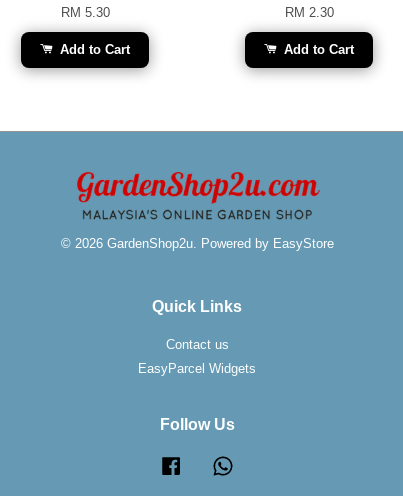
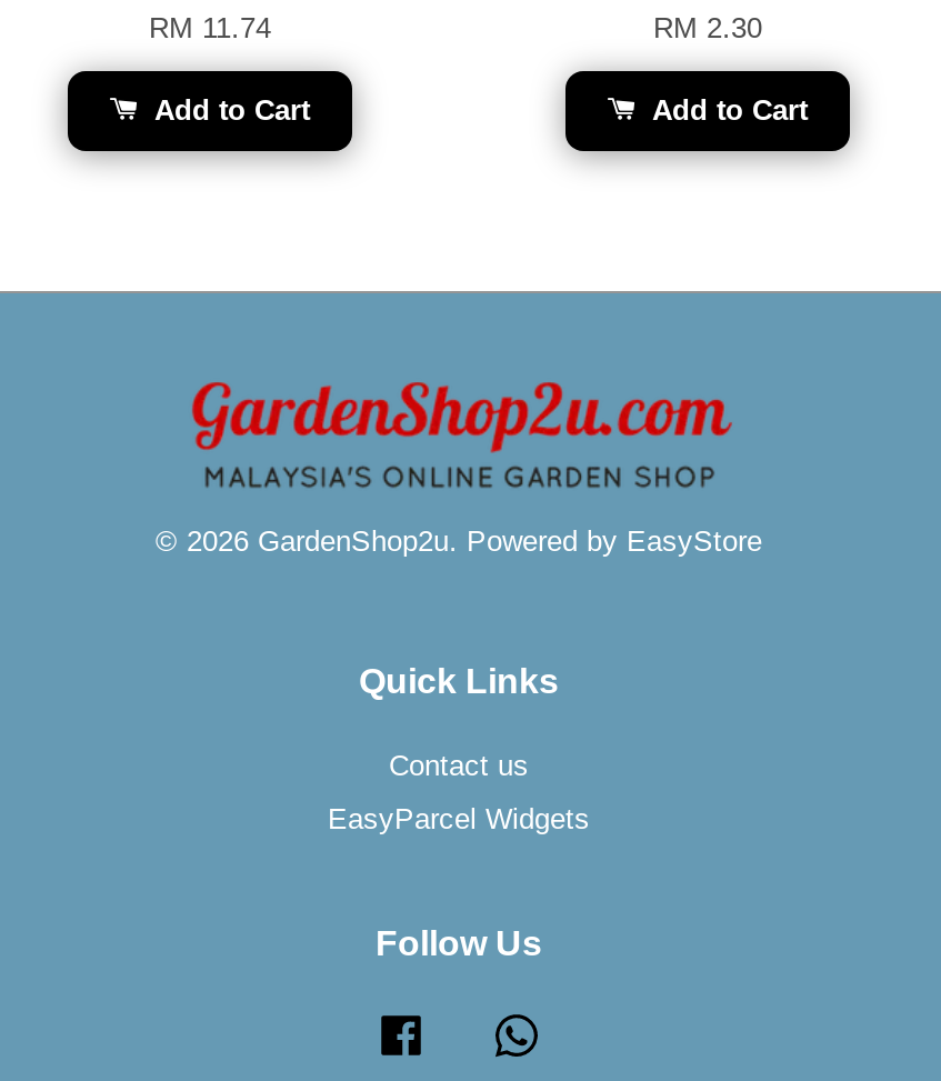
- RM 5.30
+ RM 11.74
